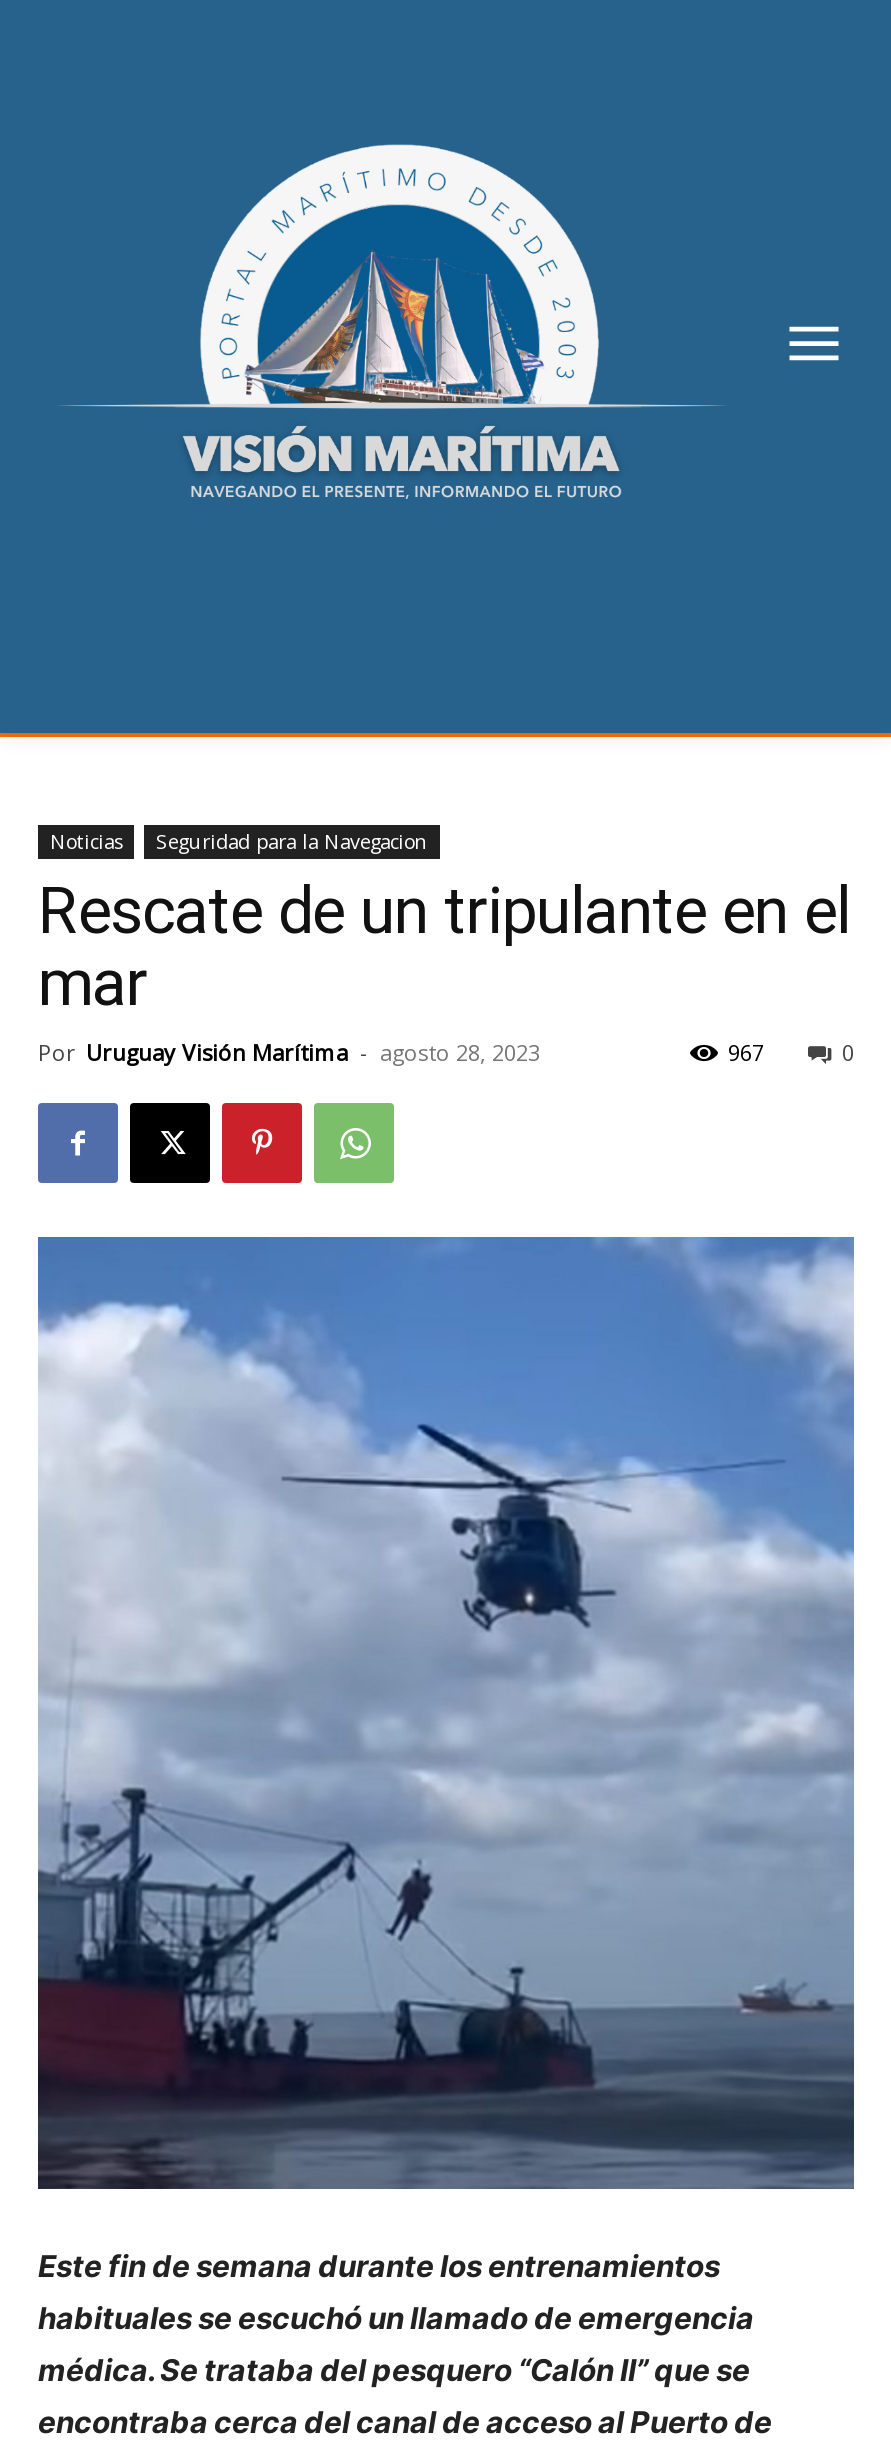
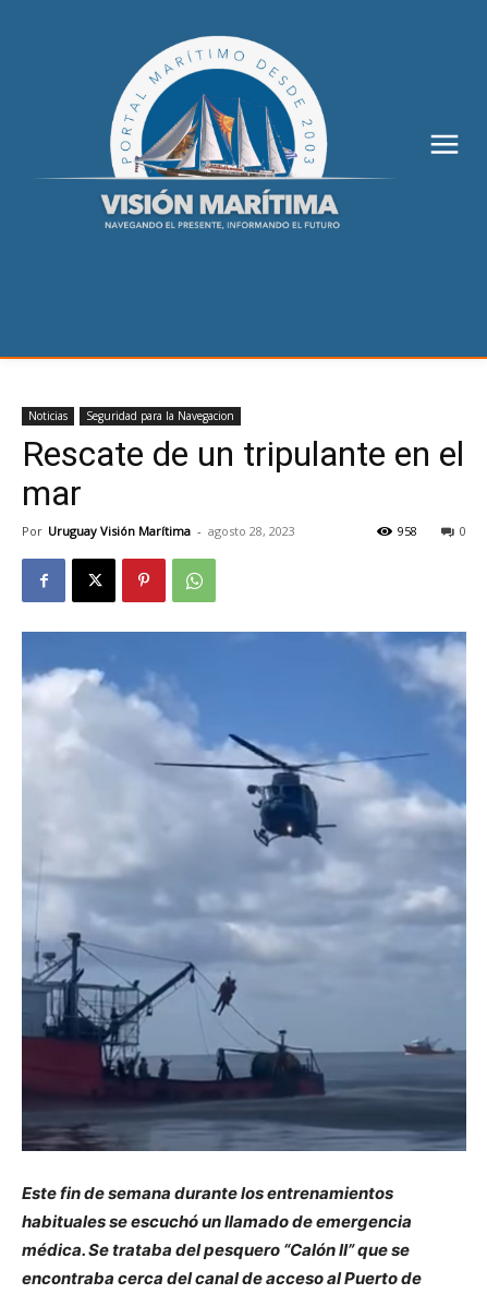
- 967
+ 958
